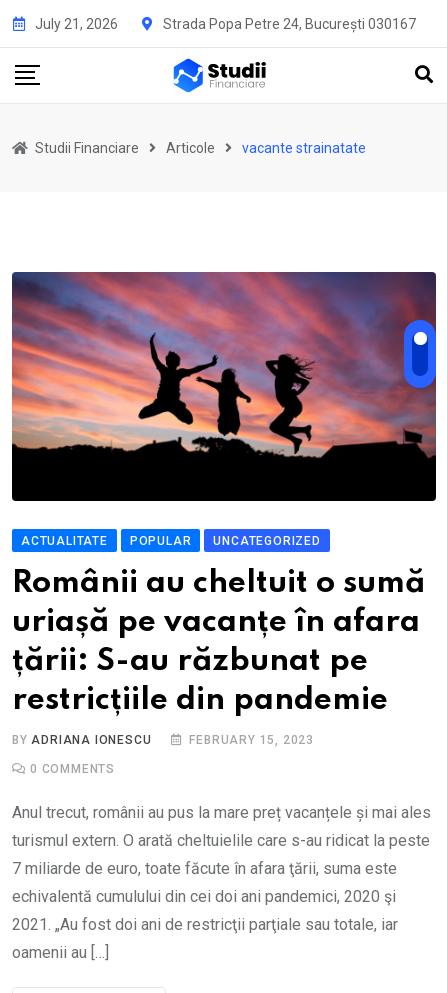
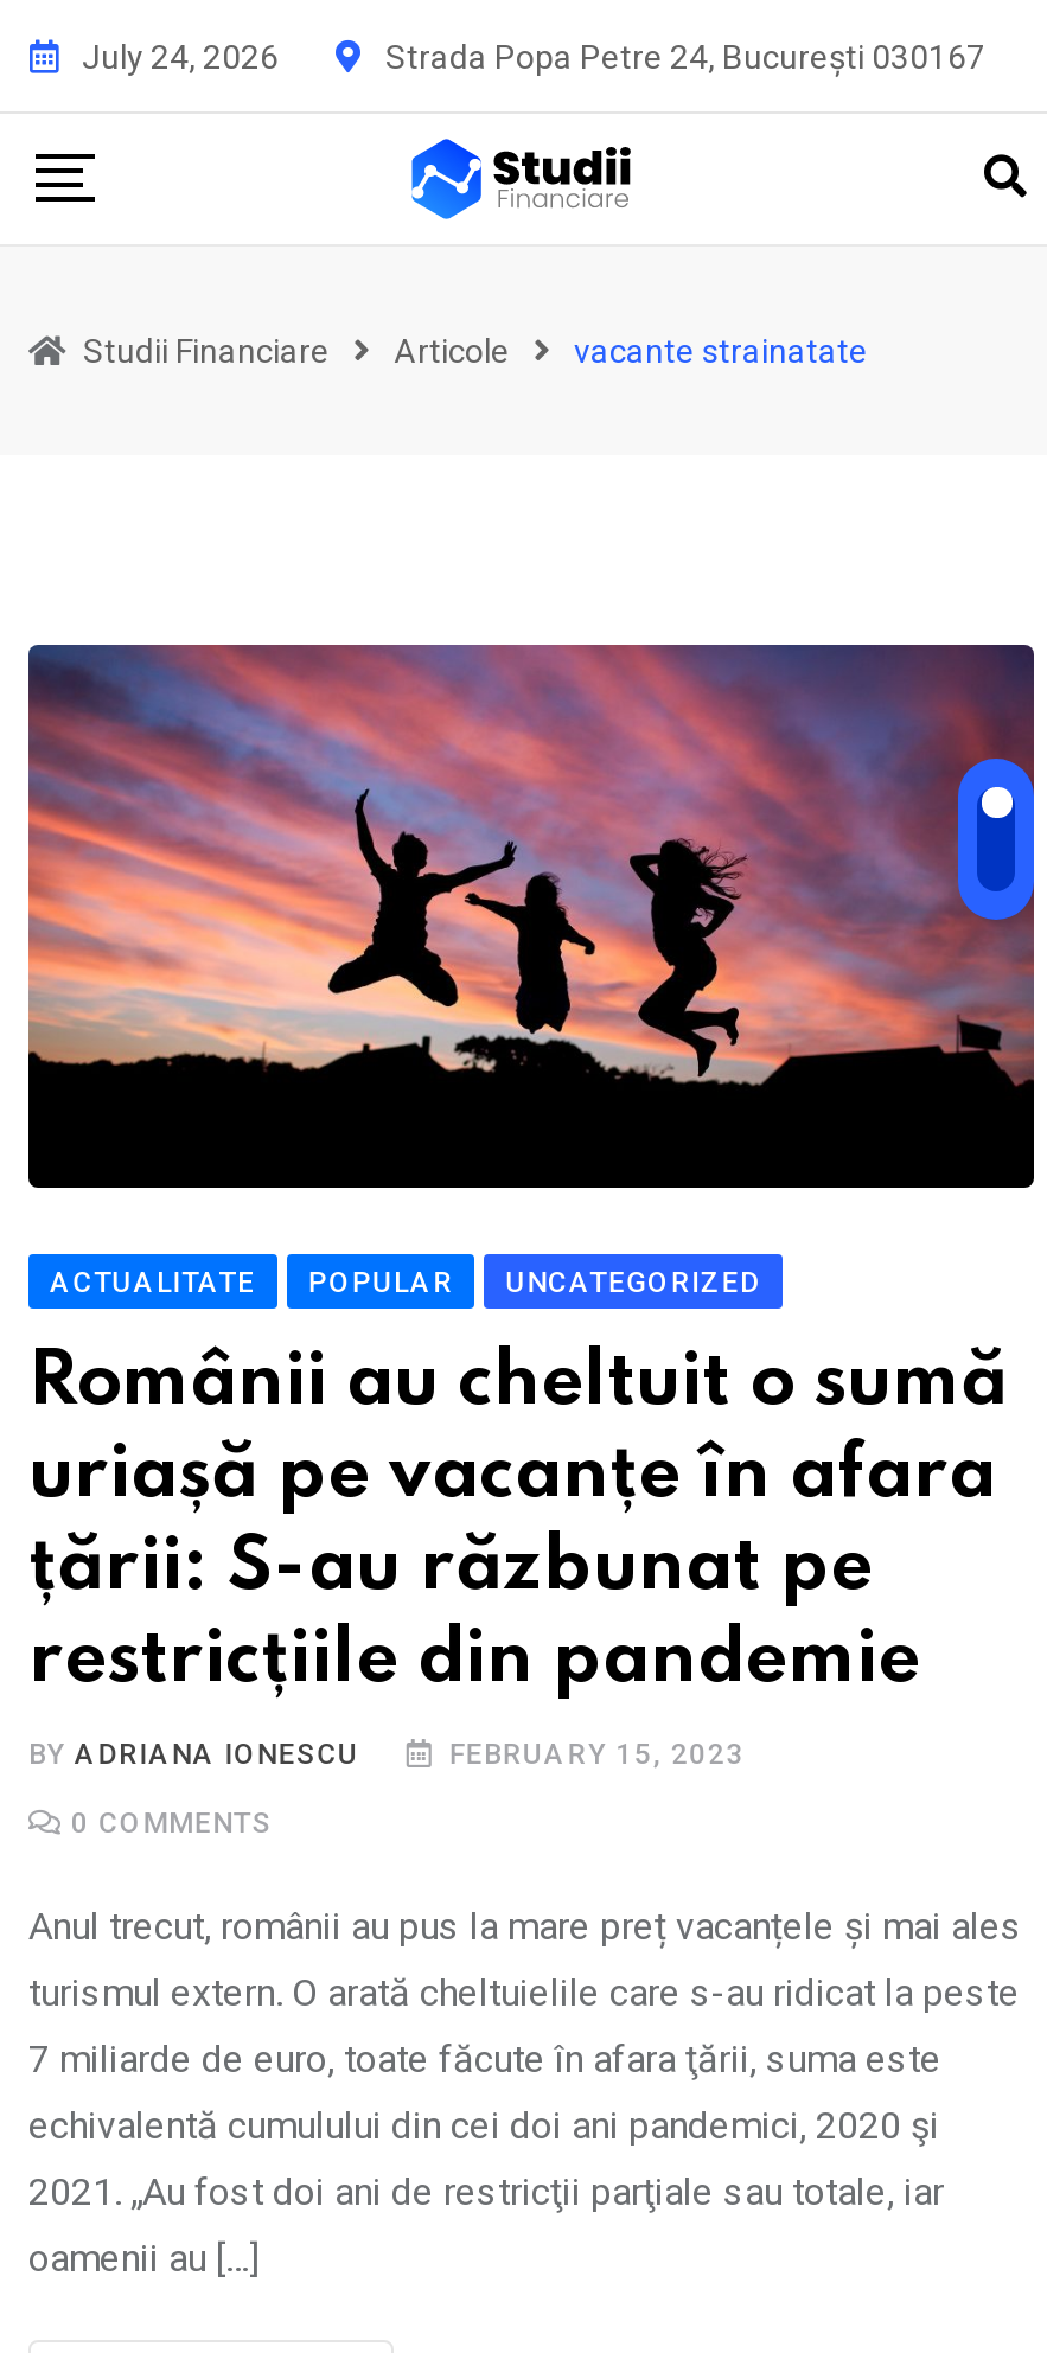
- July 21, 2026
+ July 24, 2026
